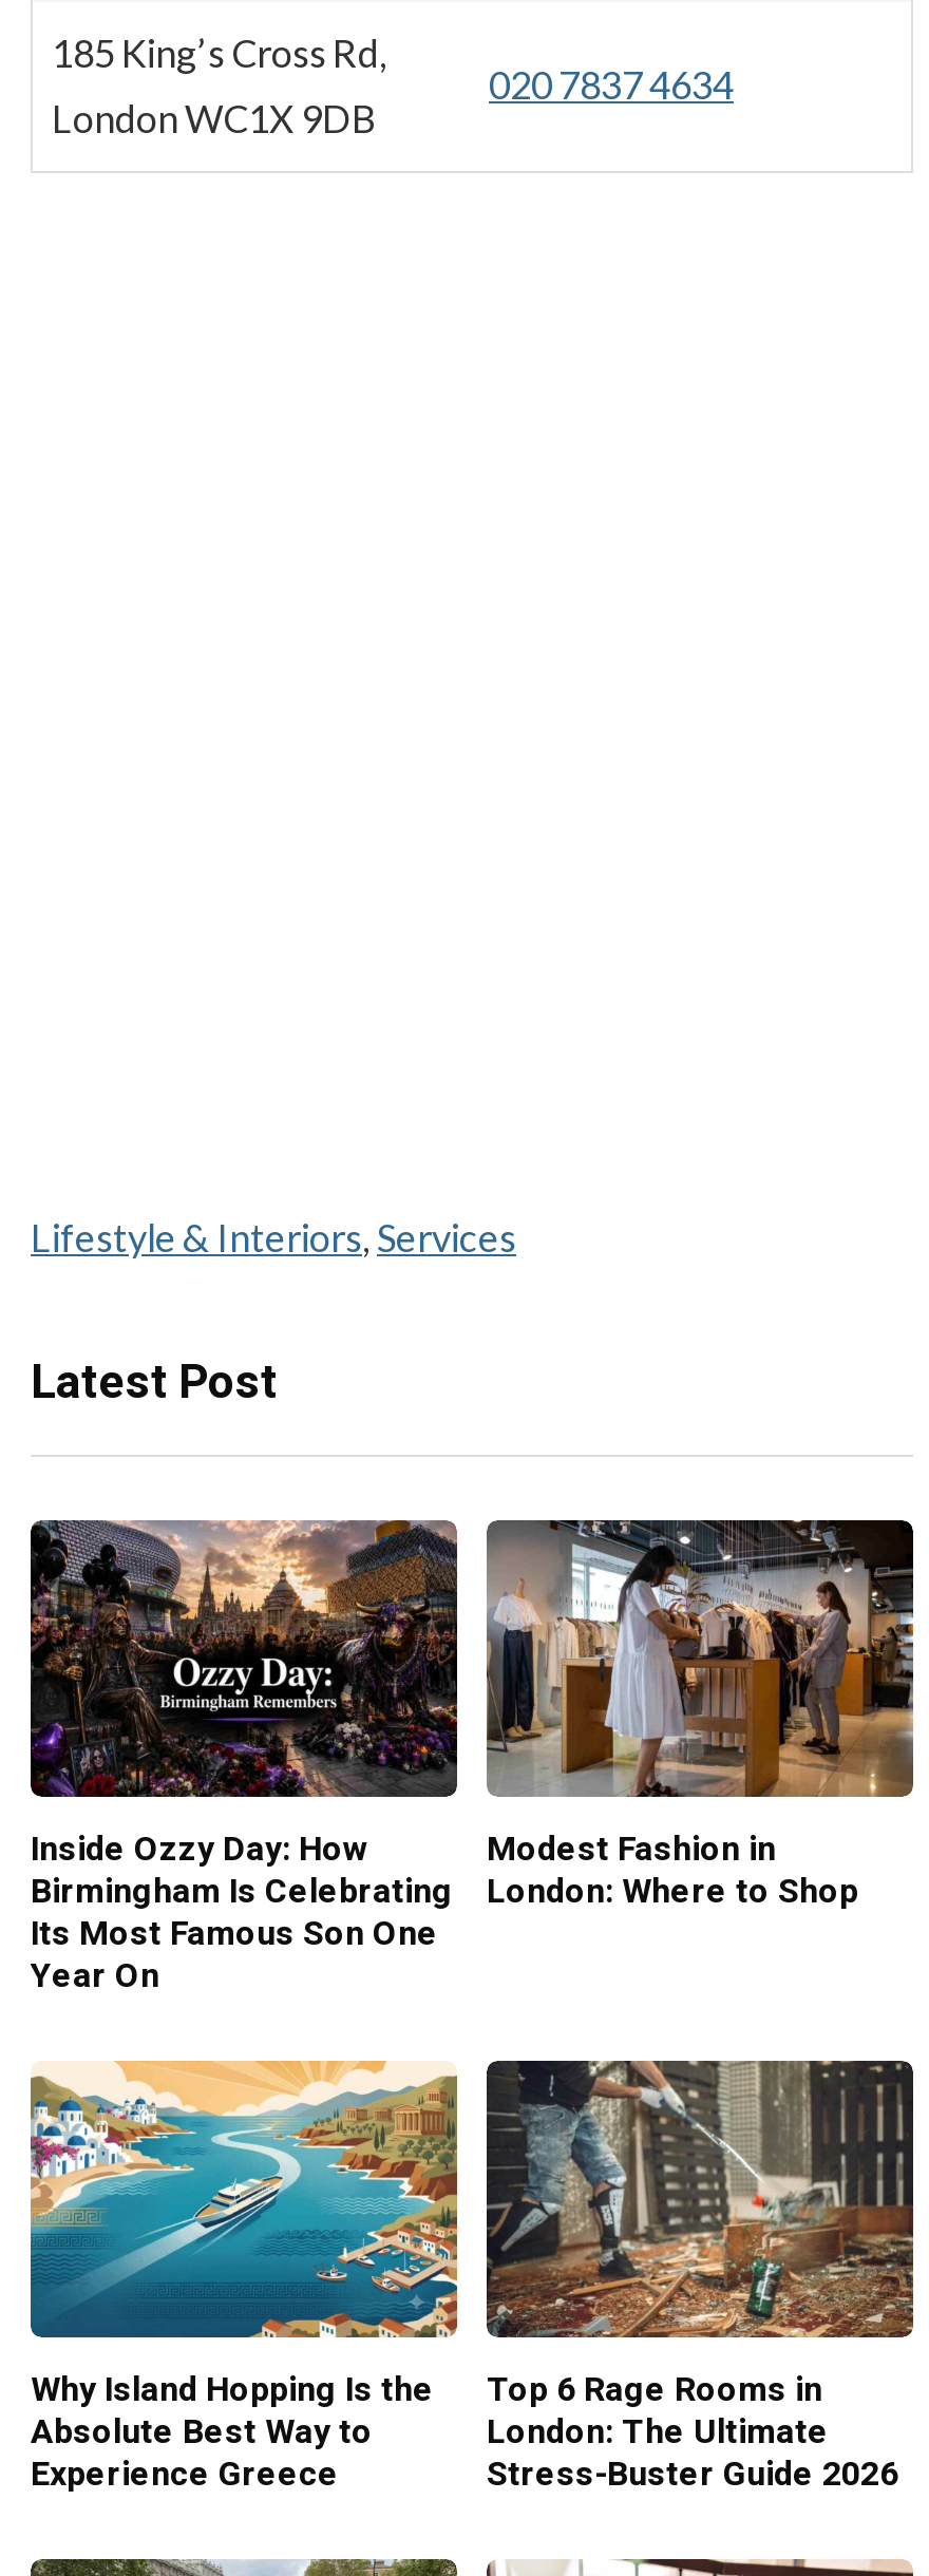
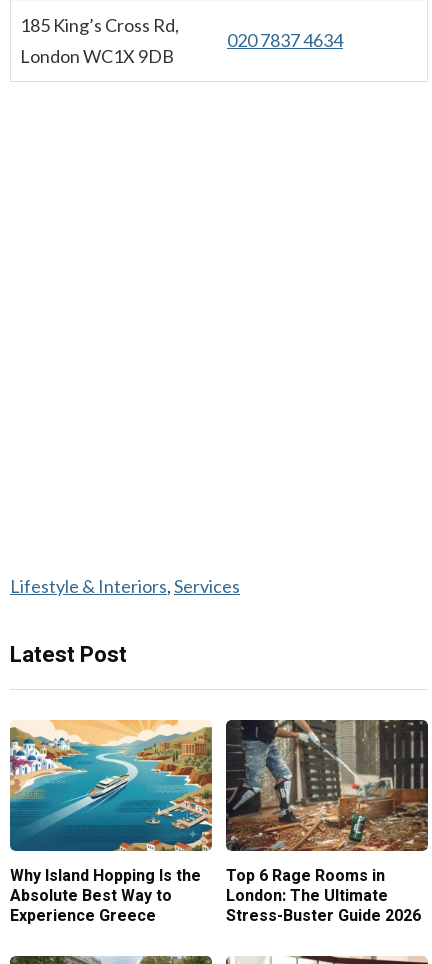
- [image]
- Inside Ozzy Day: How
- Birmingham Is Celebrating
- Its Most Famous Son One
- Year On

- [image]
- Modest Fashion in
- London: Where to Shop
